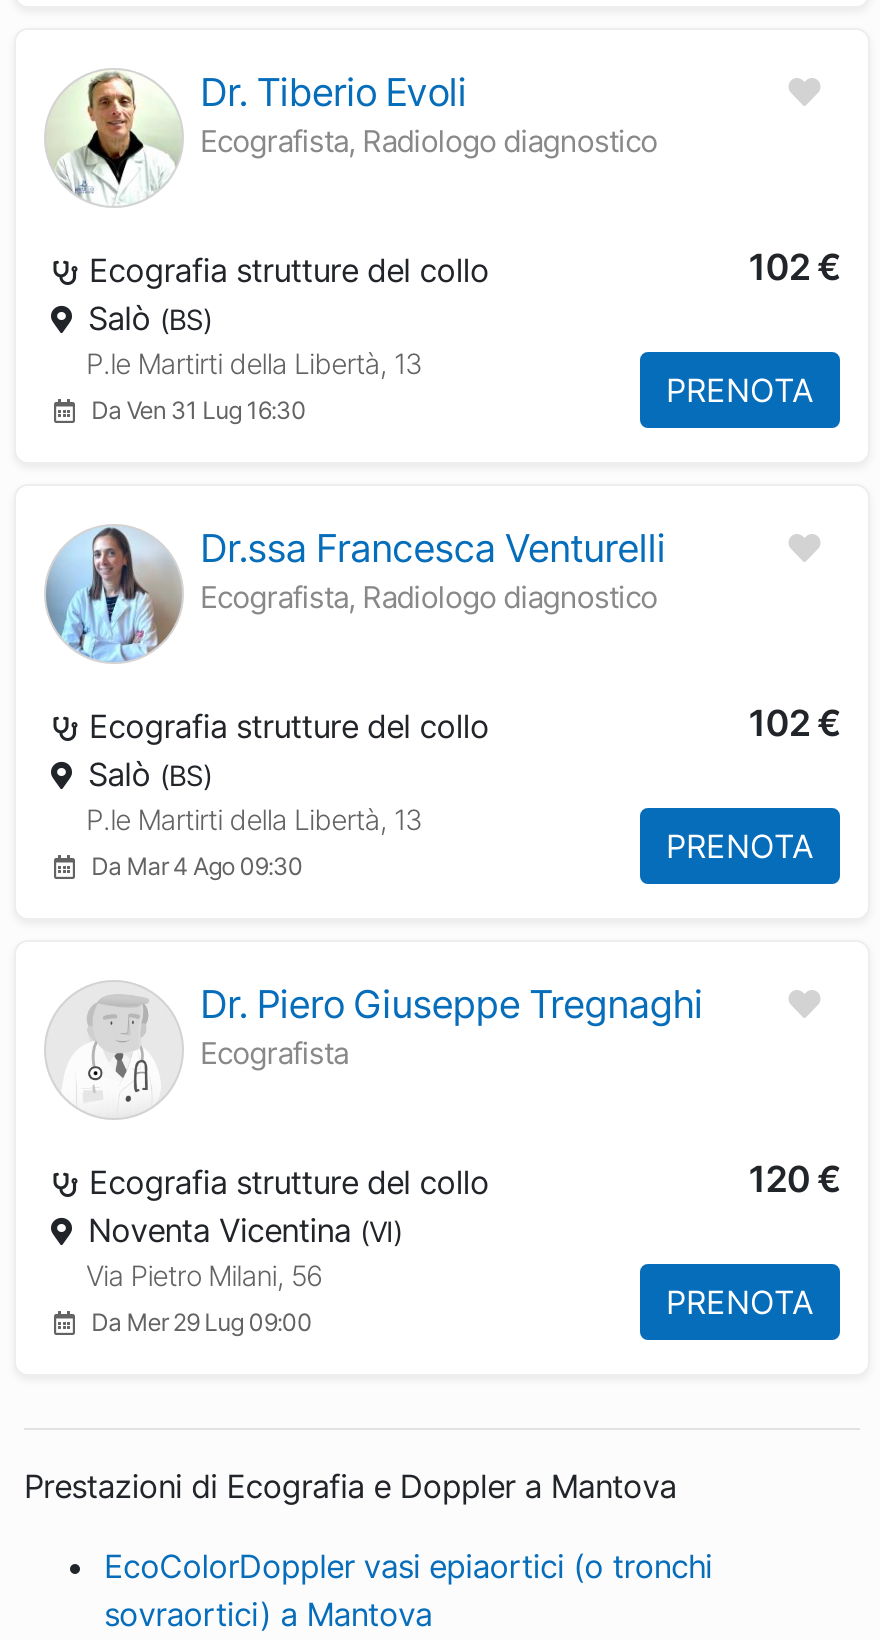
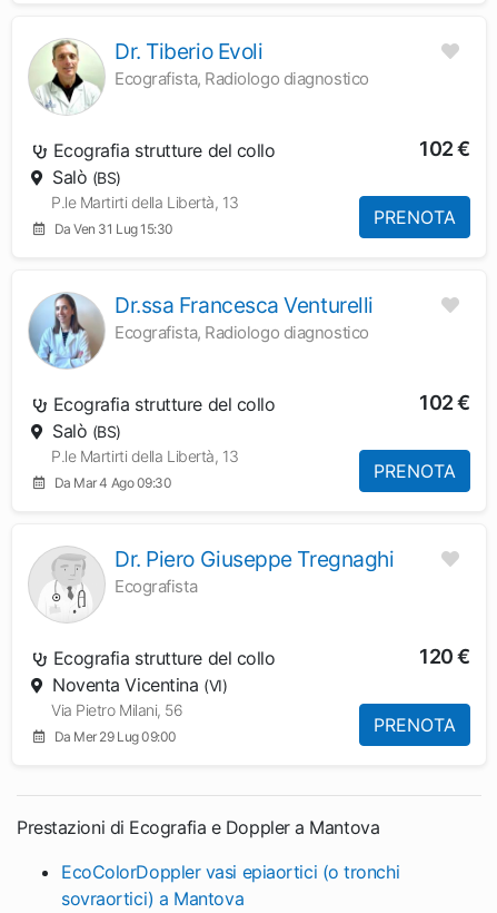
- Da Ven 31 Lug 16:30
+ Da Ven 31 Lug 15:30
